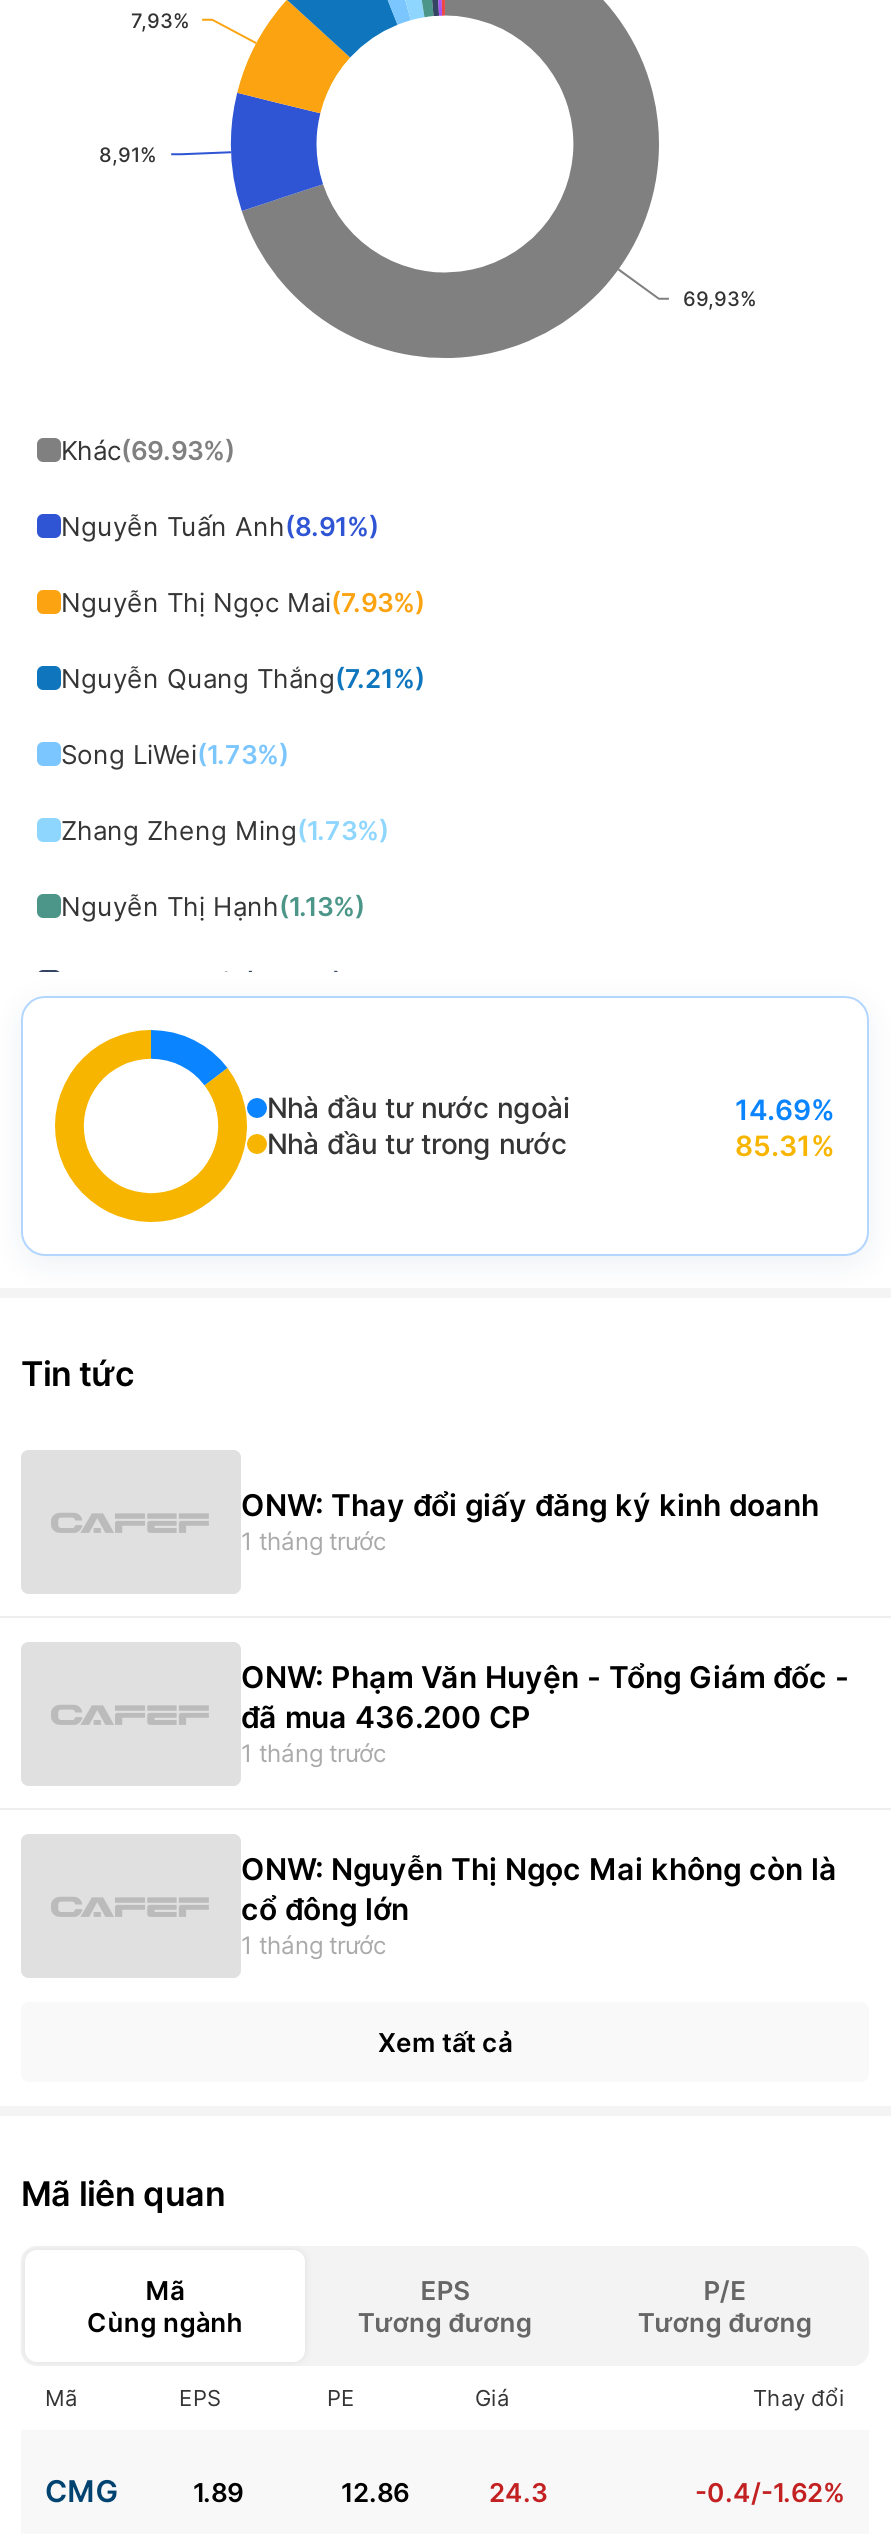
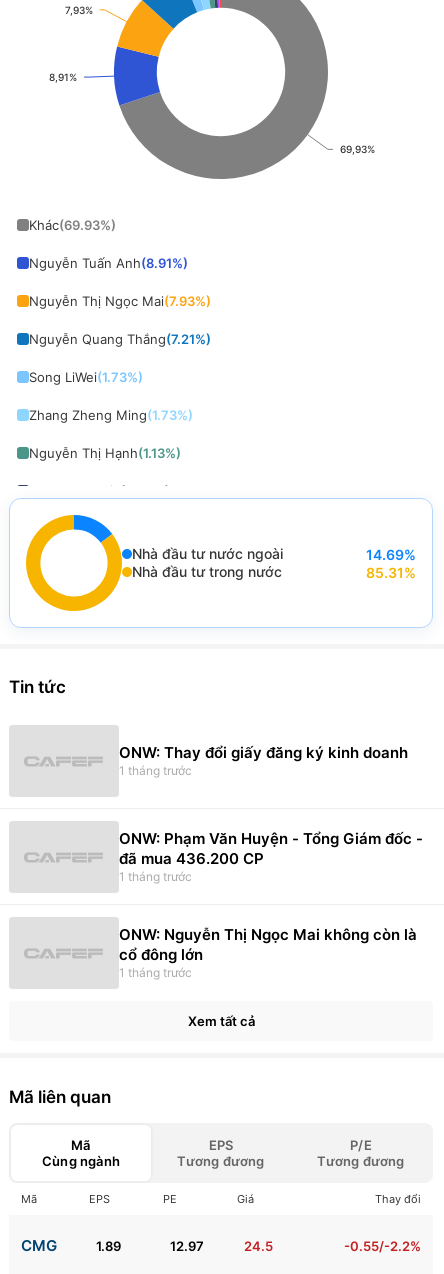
- 12.86
+ 12.97

- 24.3
+ 24.5

- -0.4/-1.62%
+ -0.55/-2.2%
